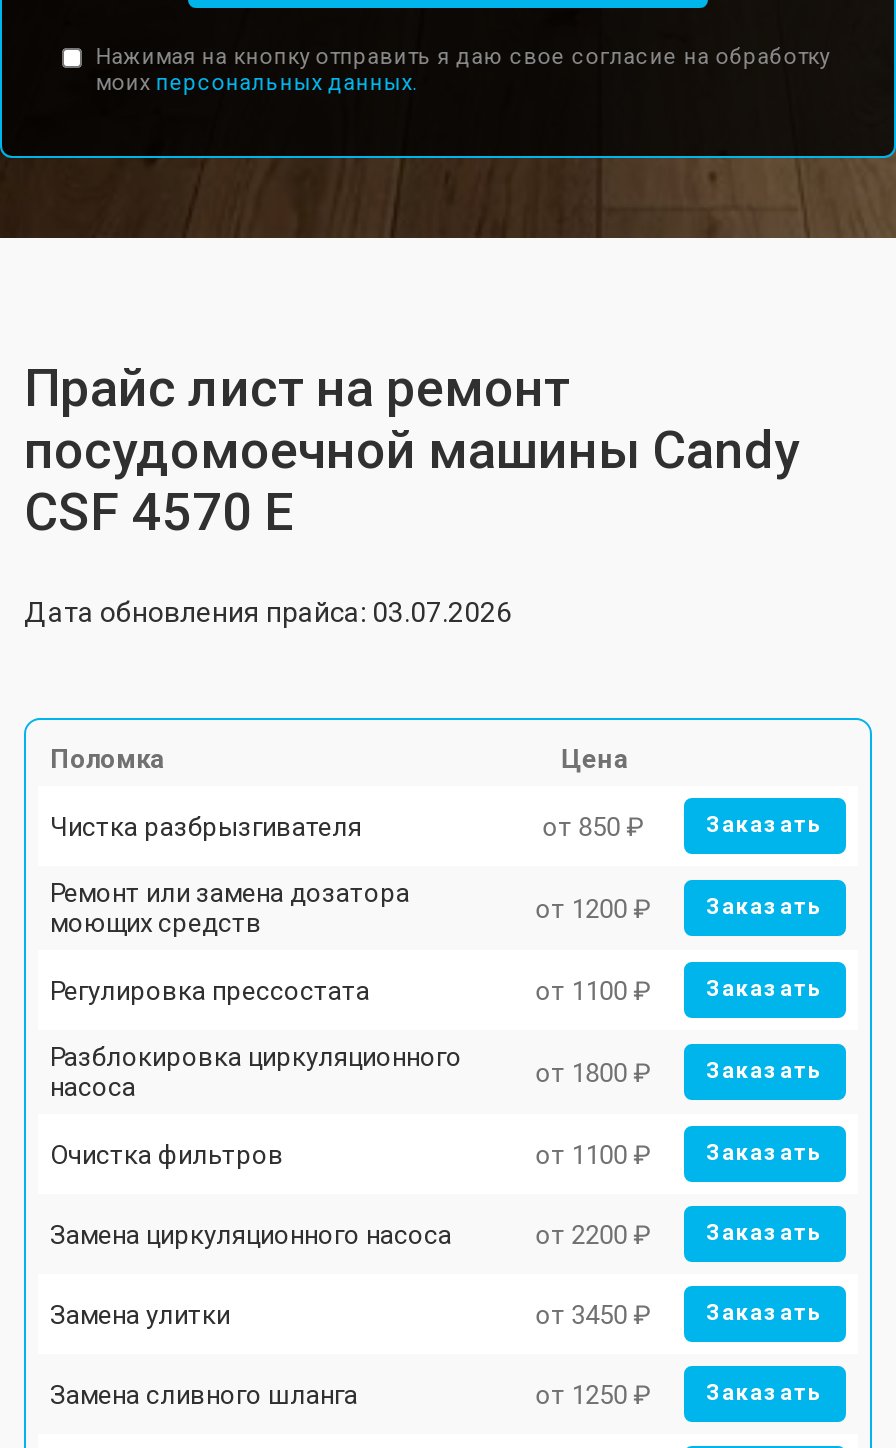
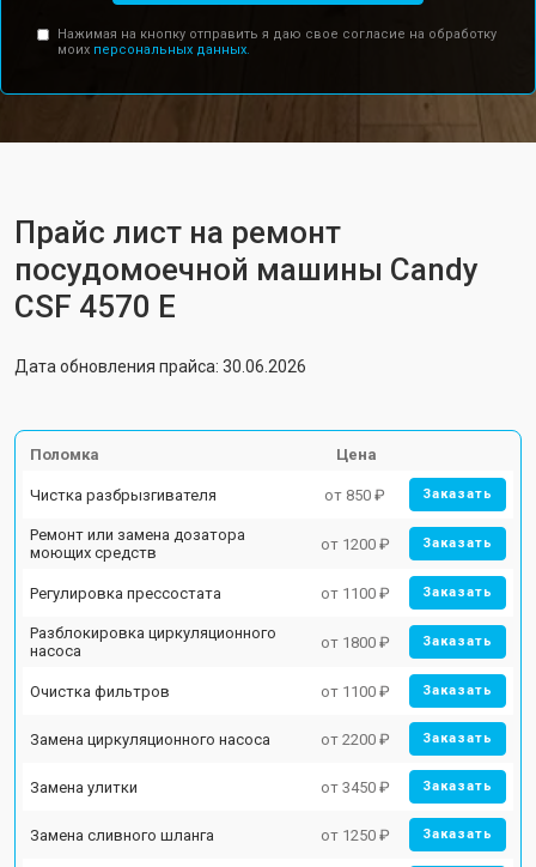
- Дата обновления прайса: 03.07.2026
+ Дата обновления прайса: 30.06.2026
